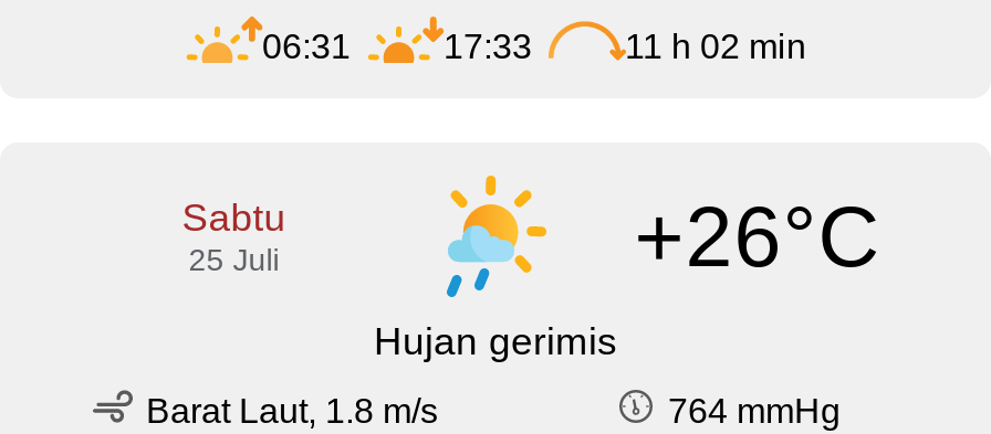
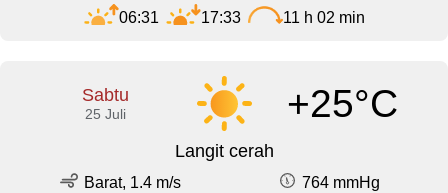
- [image]
- +26°C
- Hujan gerimis
+ [image]
+ +25°C
+ Langit cerah

- Barat Laut, 1.8 m/s
+ Barat, 1.4 m/s
